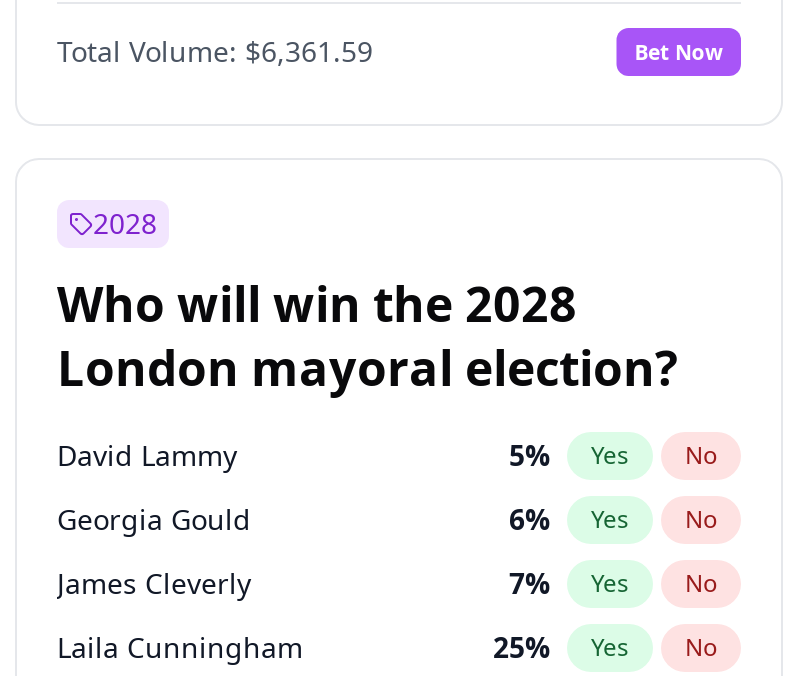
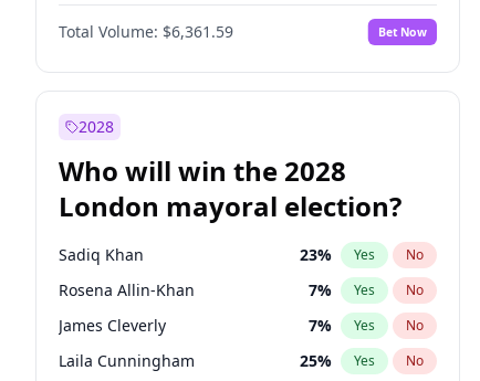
- David Lammy
- 5%
+ Sadiq Khan
+ 23%

- Georgia Gould
- 6%
+ Rosena Allin-Khan
+ 7%
